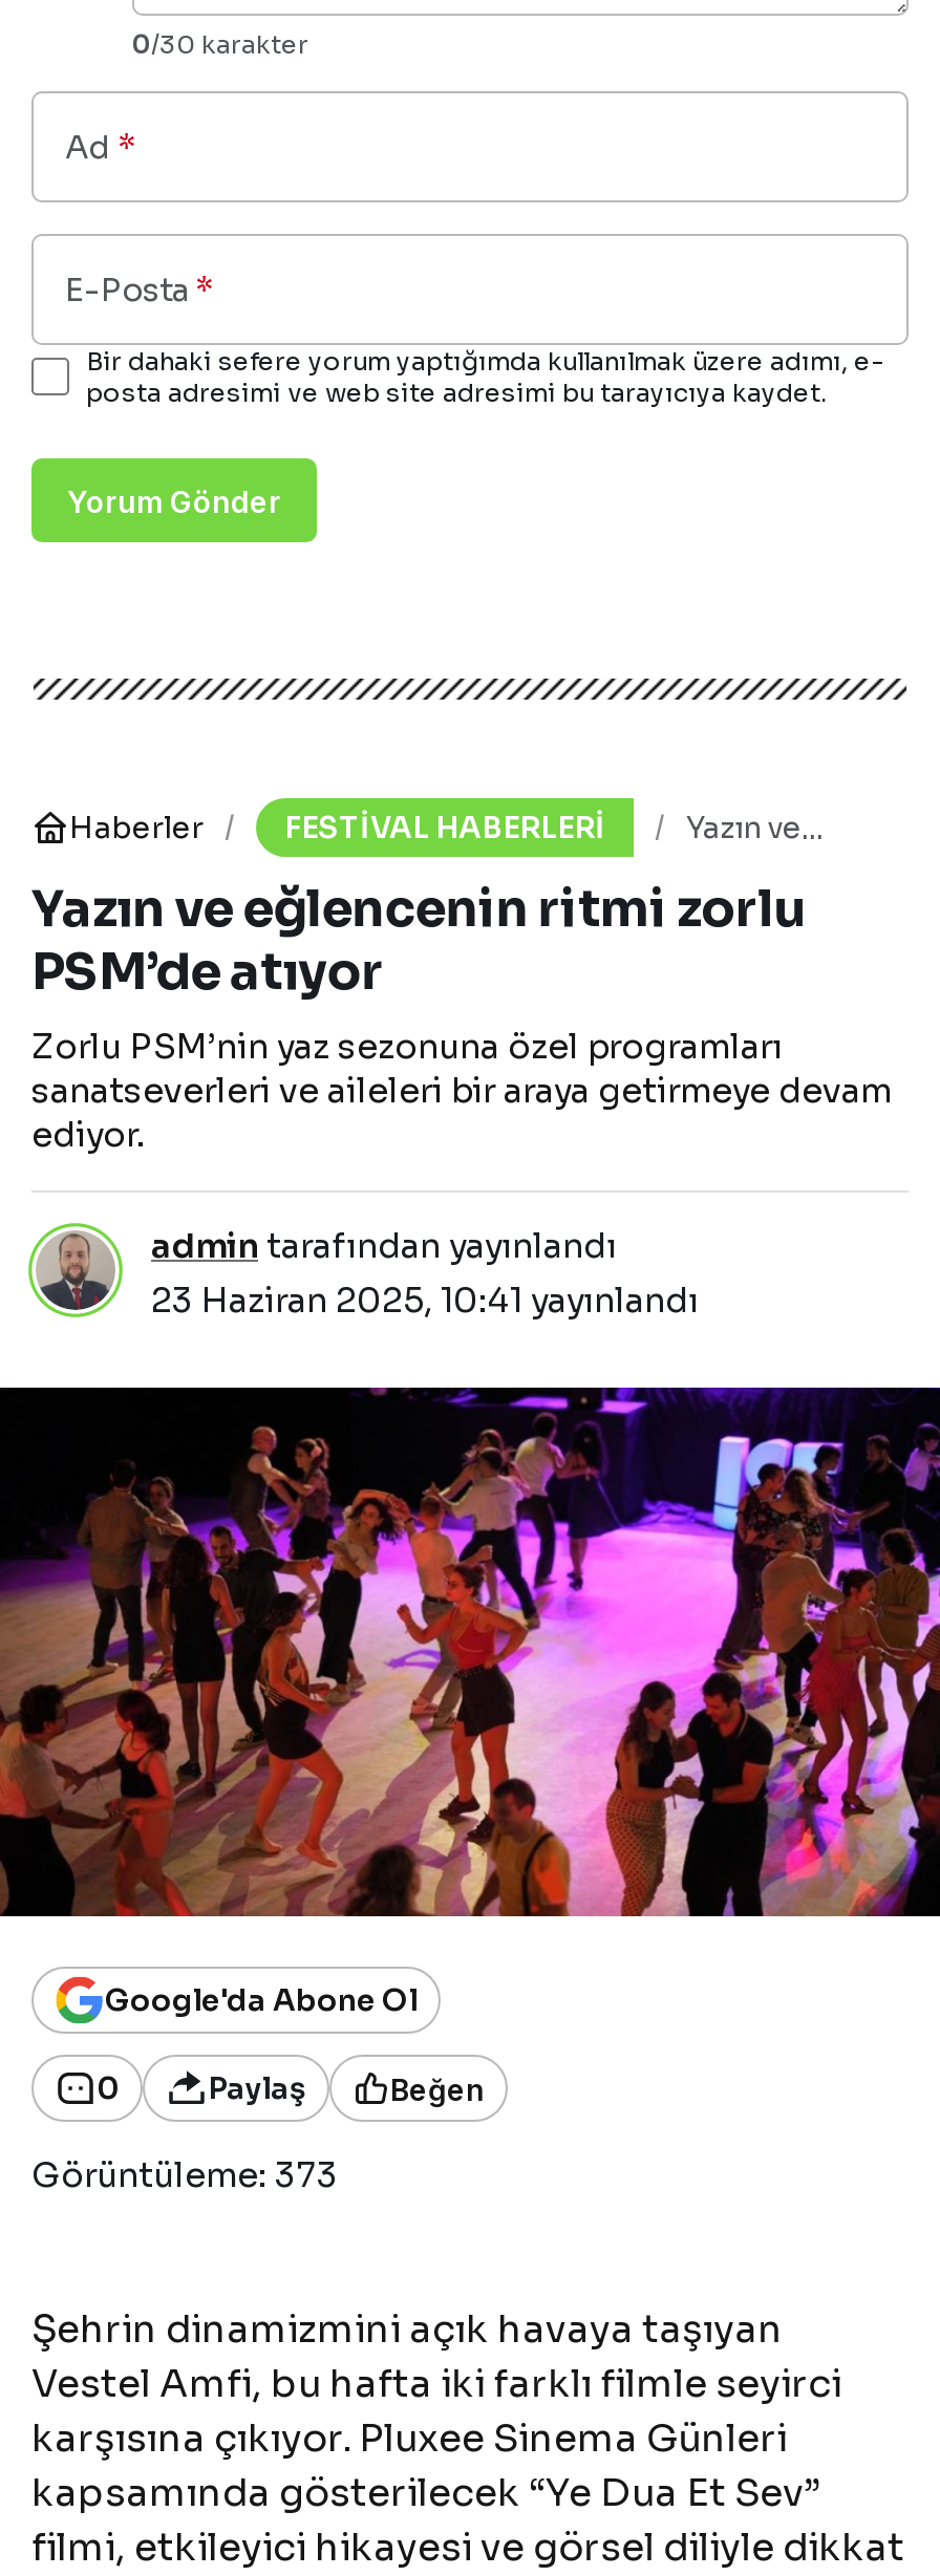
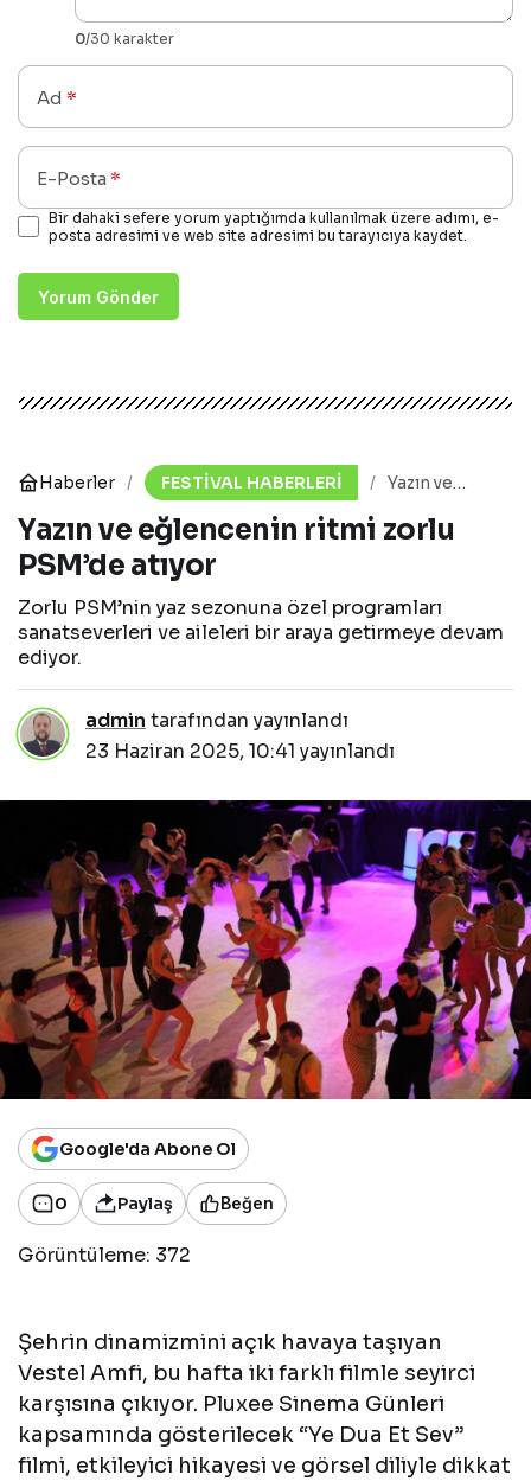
- Görüntüleme: 373
+ Görüntüleme: 372
